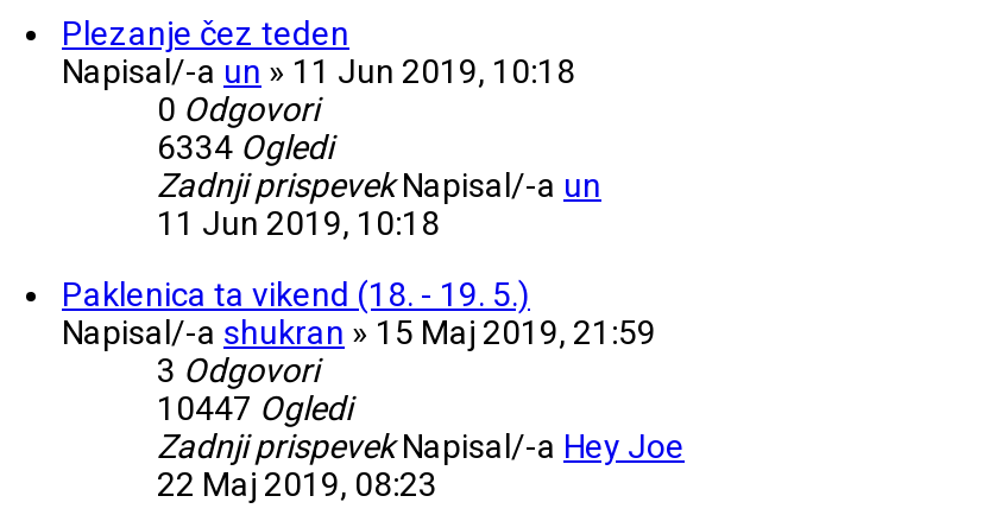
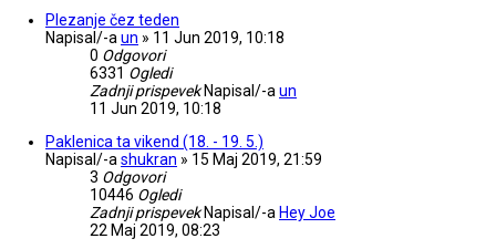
- 6334Ogledi
+ 6331Ogledi

- 10447 Ogledi
+ 10446 Ogledi
